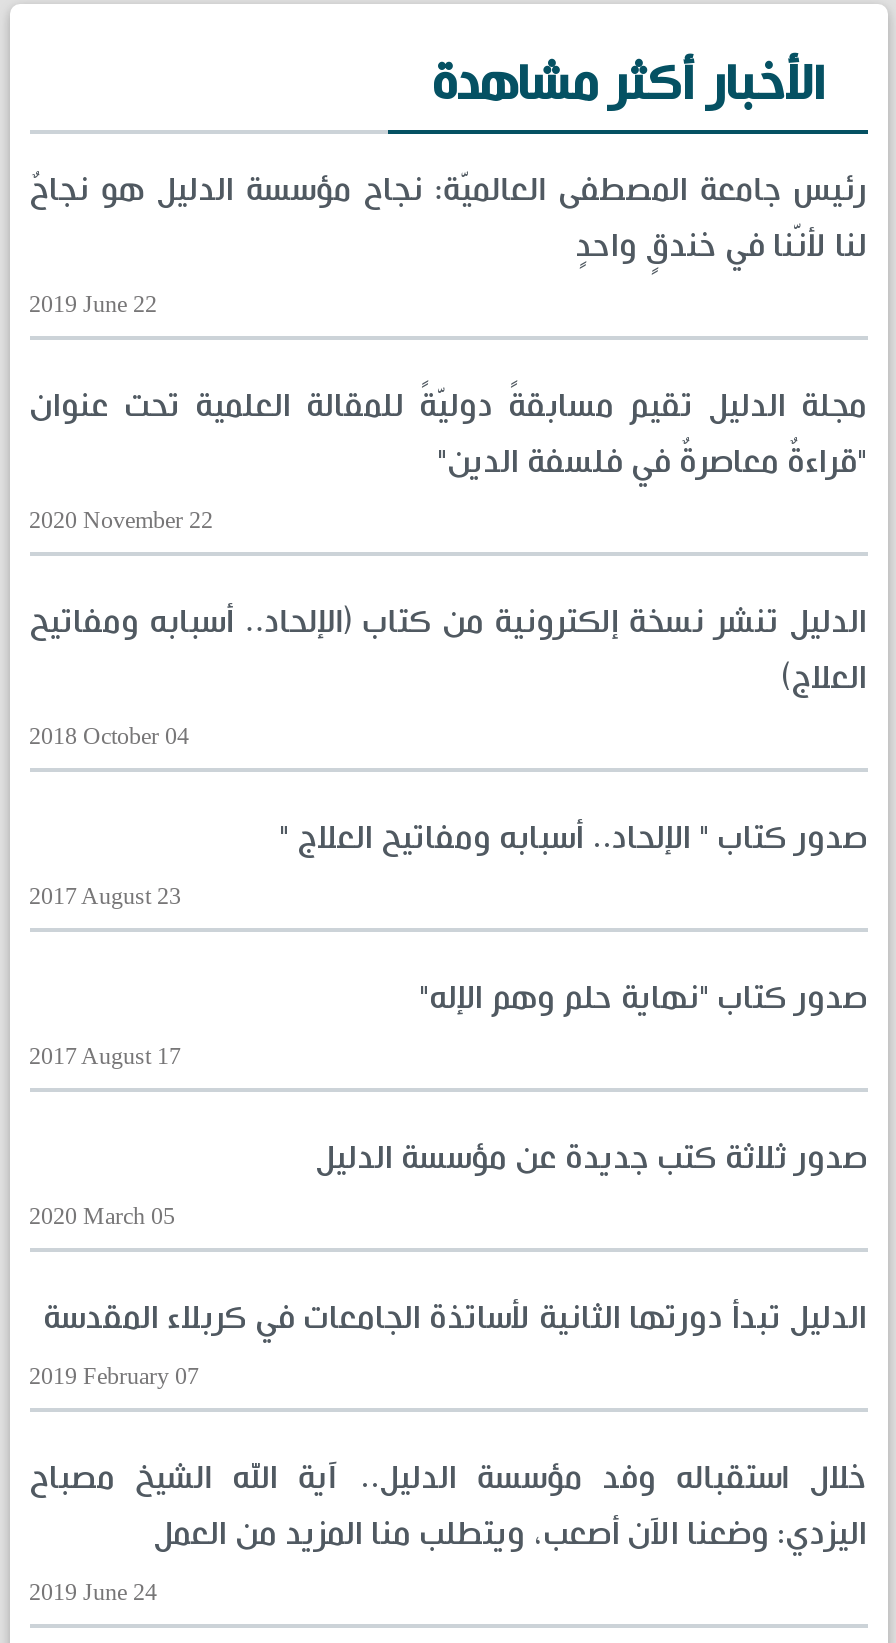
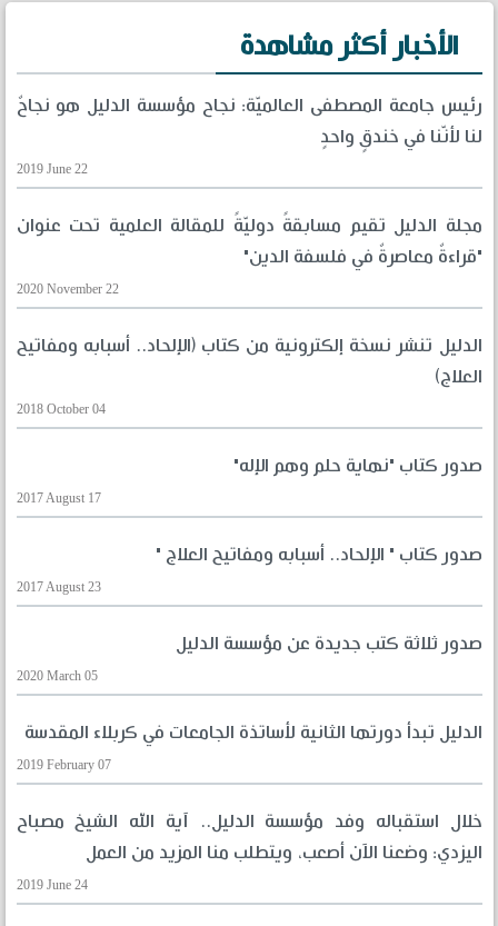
moved down: صدور كتاب " الإلحاد.. أسبابه ومفاتيح العلاج " | 2017 August 23

moved up: صدور كتاب "نهاية حلم وهم الإله" | 2017 August 17
